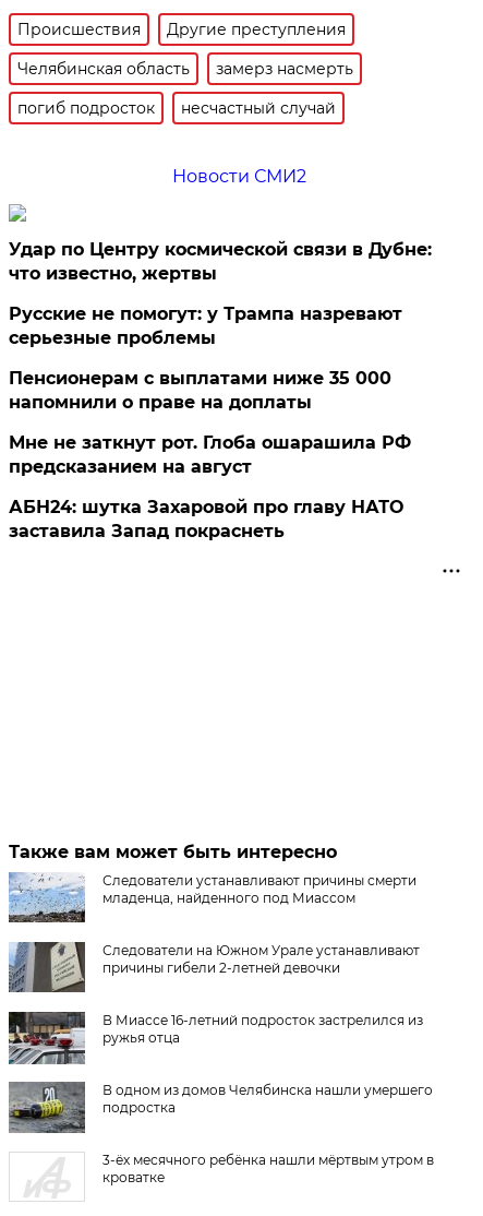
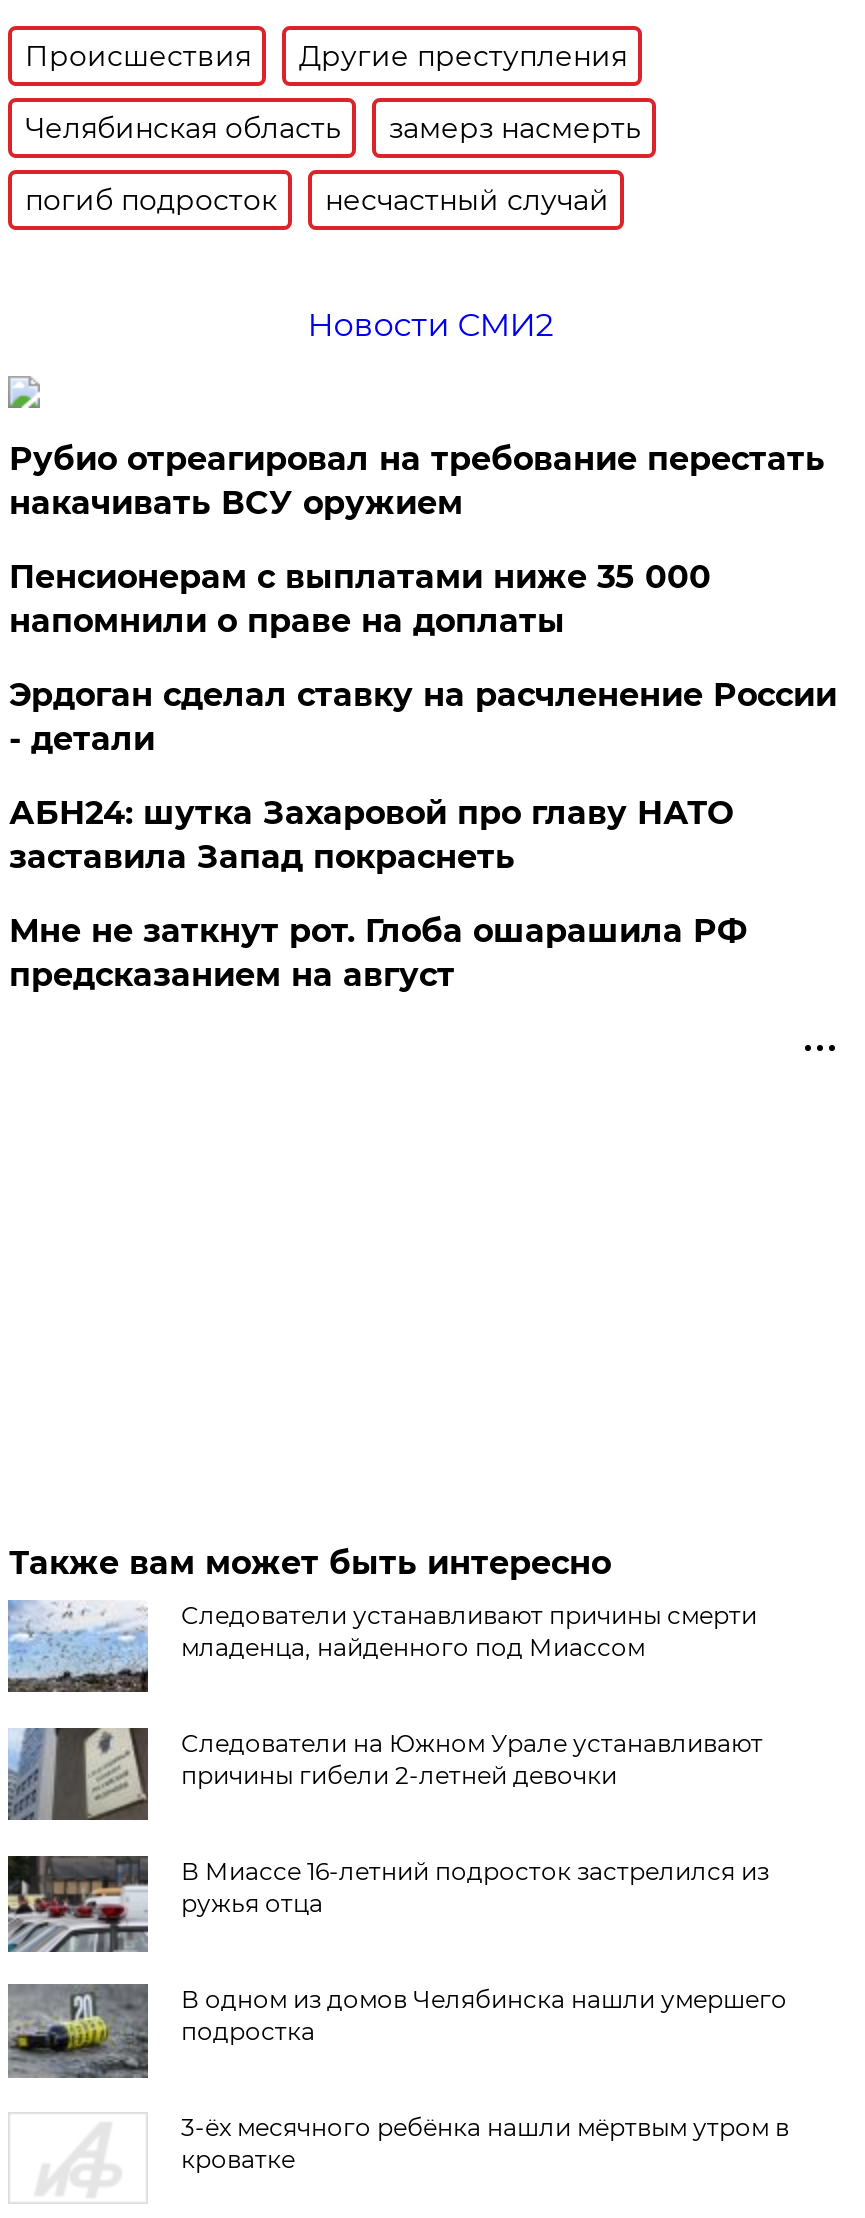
- Удар по Центру космической связи в Дубне:
- что известно, жертвы
- Русские не помогут: у Трампа назревают
- серьезные проблемы
+ Рубио отреагировал на требование перестать
+ накачивать ВСУ оружием

moved up: Пенсионерам с выплатами ниже 35 000 | напомнили о праве на доплаты

+ Эрдоган сделал ставку на расчленение России
+ - детали

moved down: Мне не заткнут рот. Глоба ошарашила РФ | предсказанием на август

moved up: АБН24: шутка Захаровой про главу НАТО | заставила Запад покраснеть
